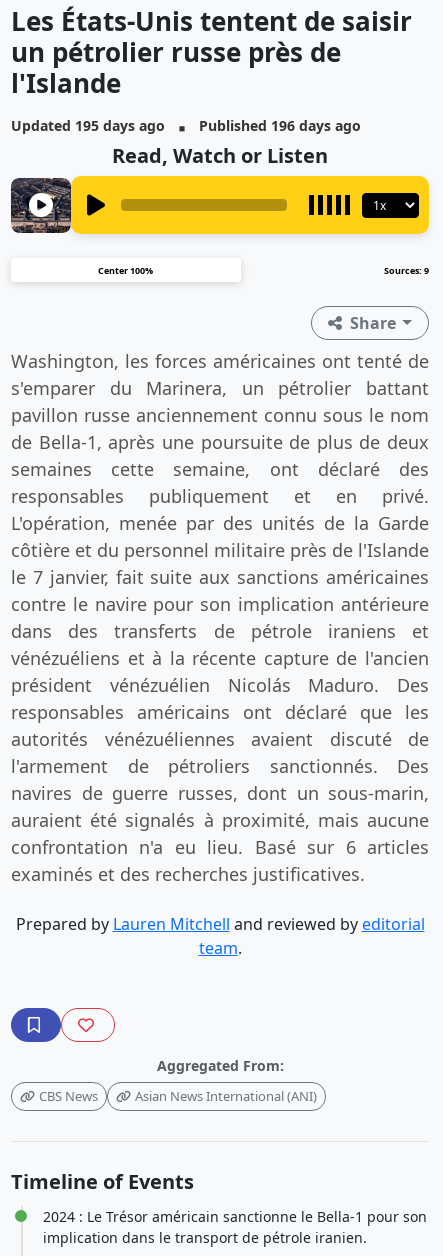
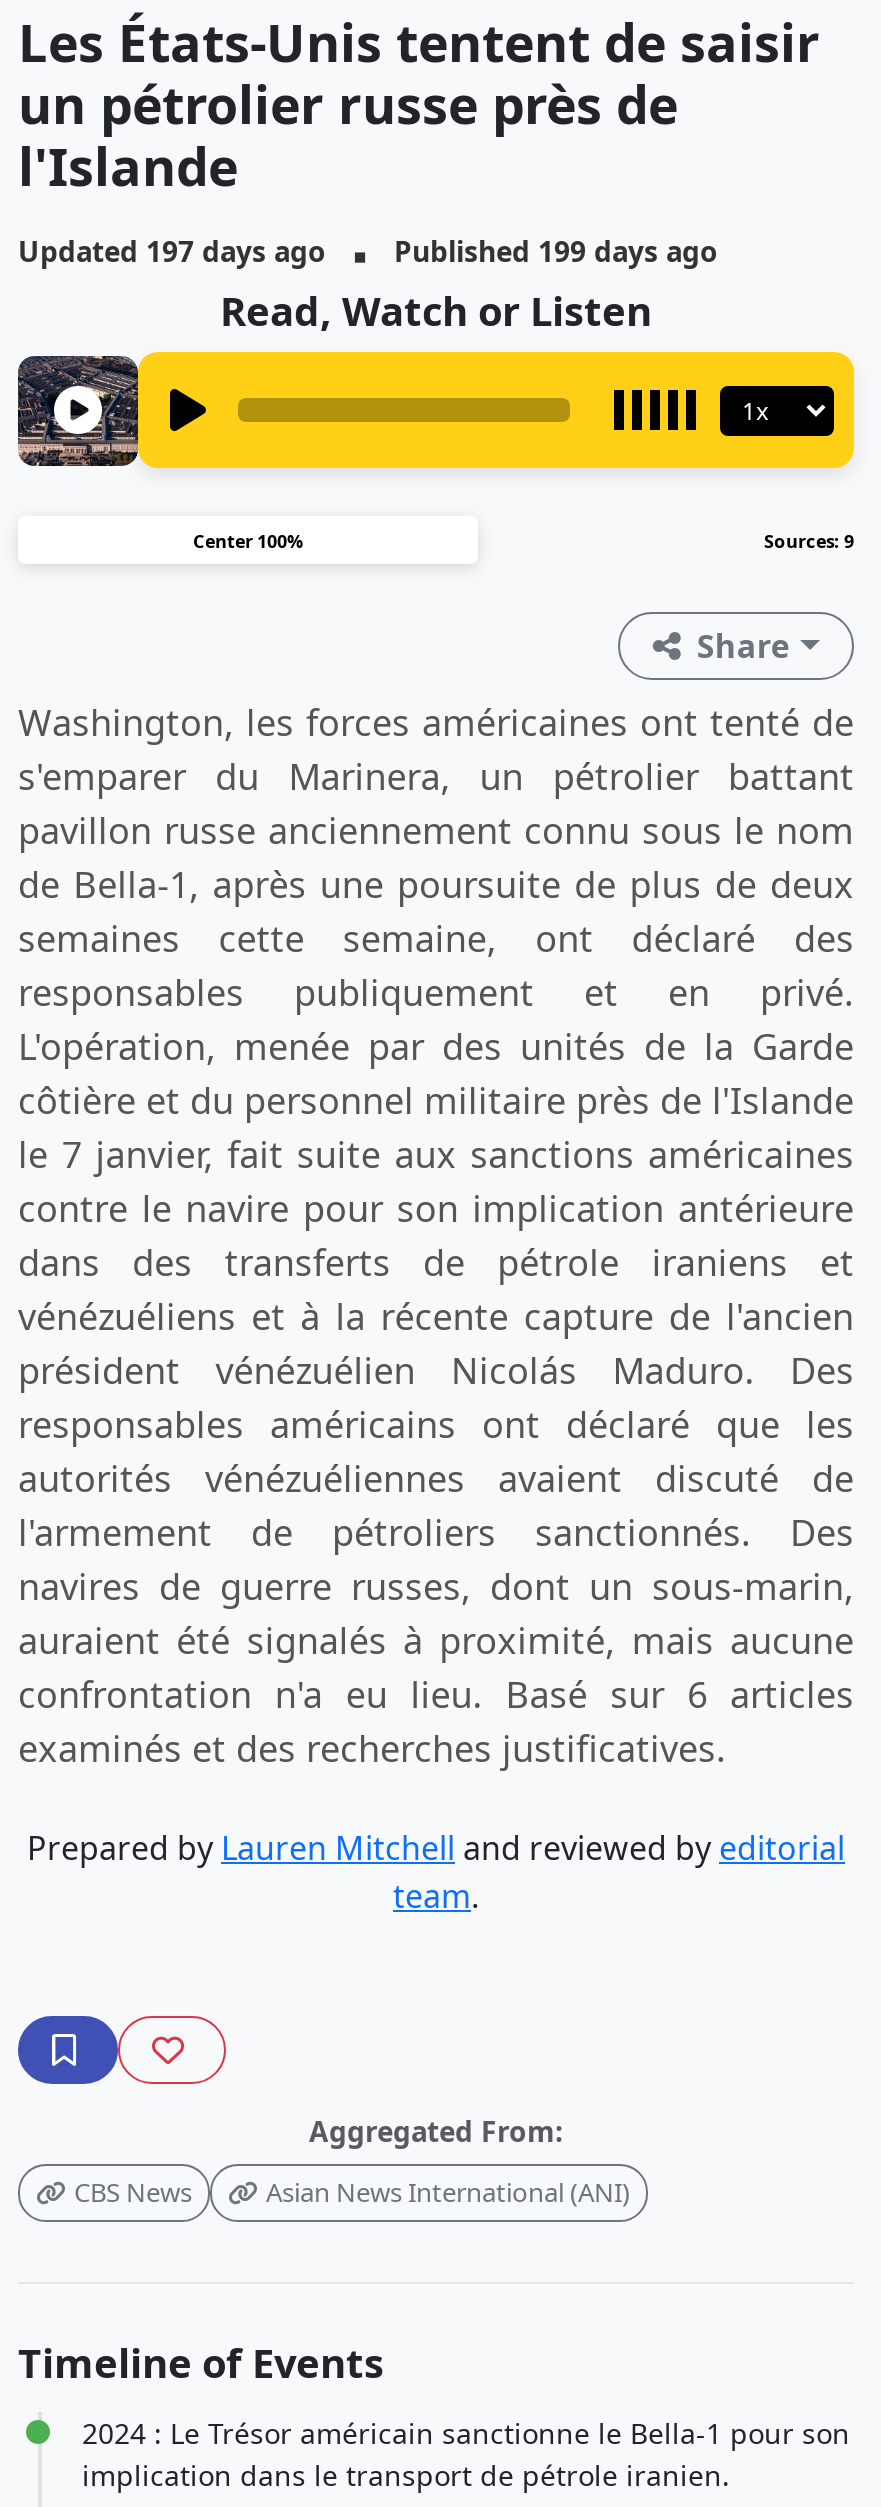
- Updated 195 days ago
+ Updated 197 days ago

- Published 196 days ago
+ Published 199 days ago
